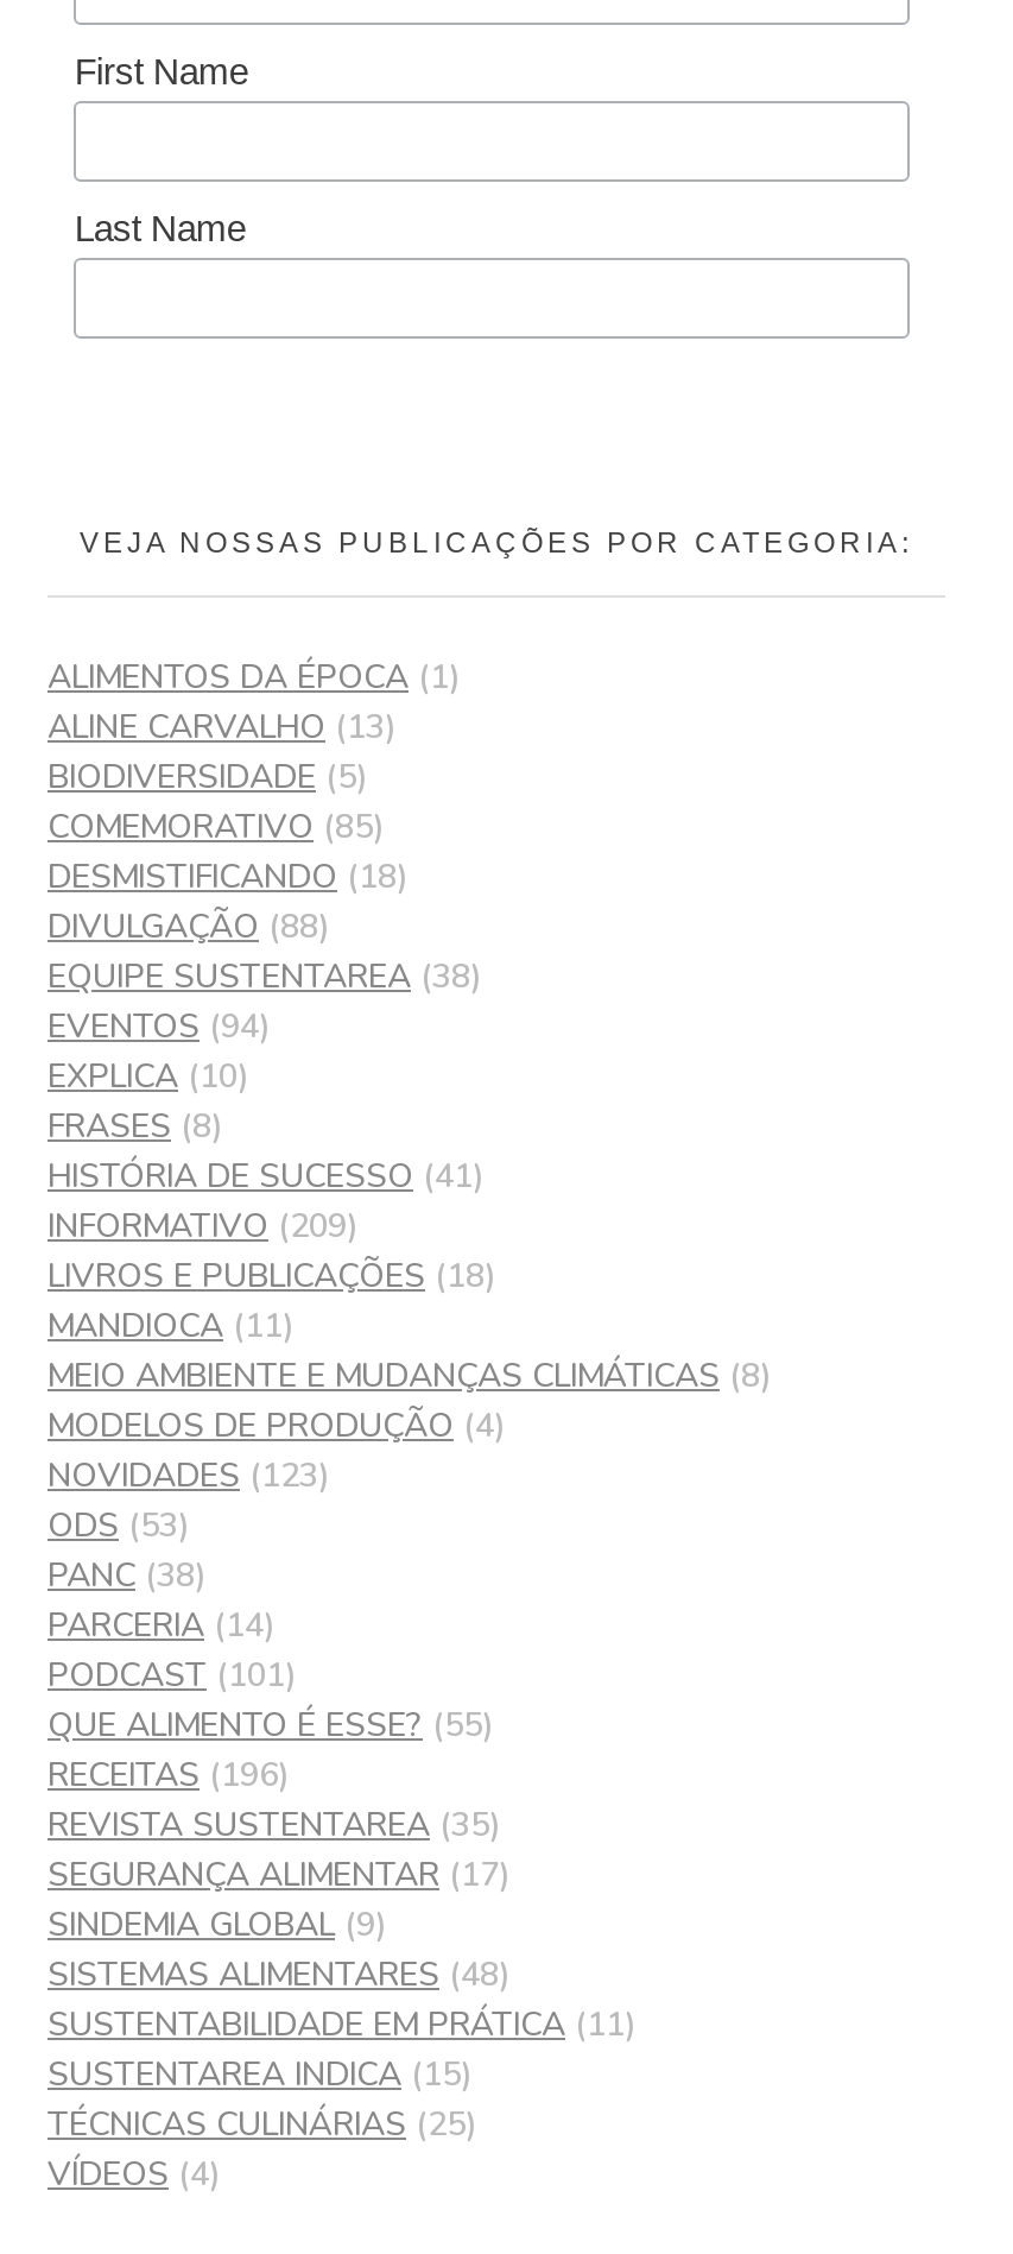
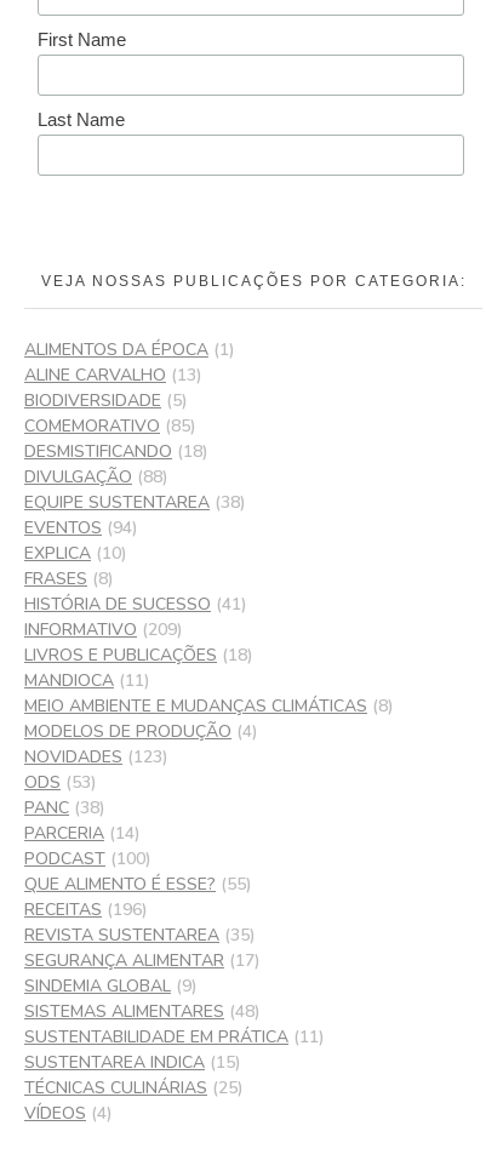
- PODCAST (101)
+ PODCAST (100)
